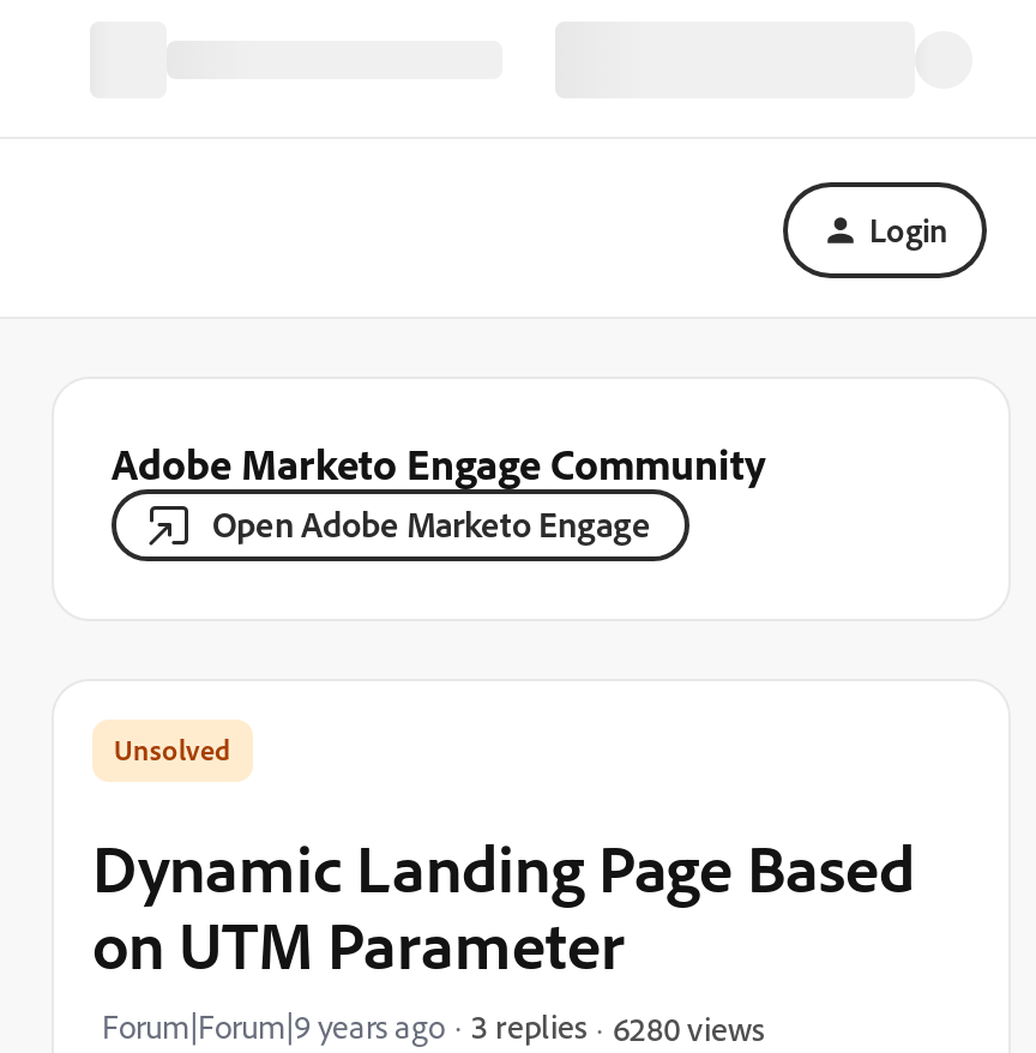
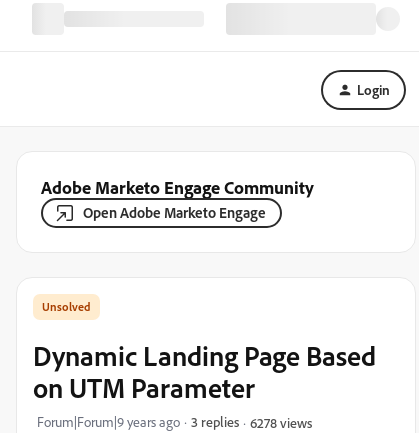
- 6280 views
+ 6278 views
